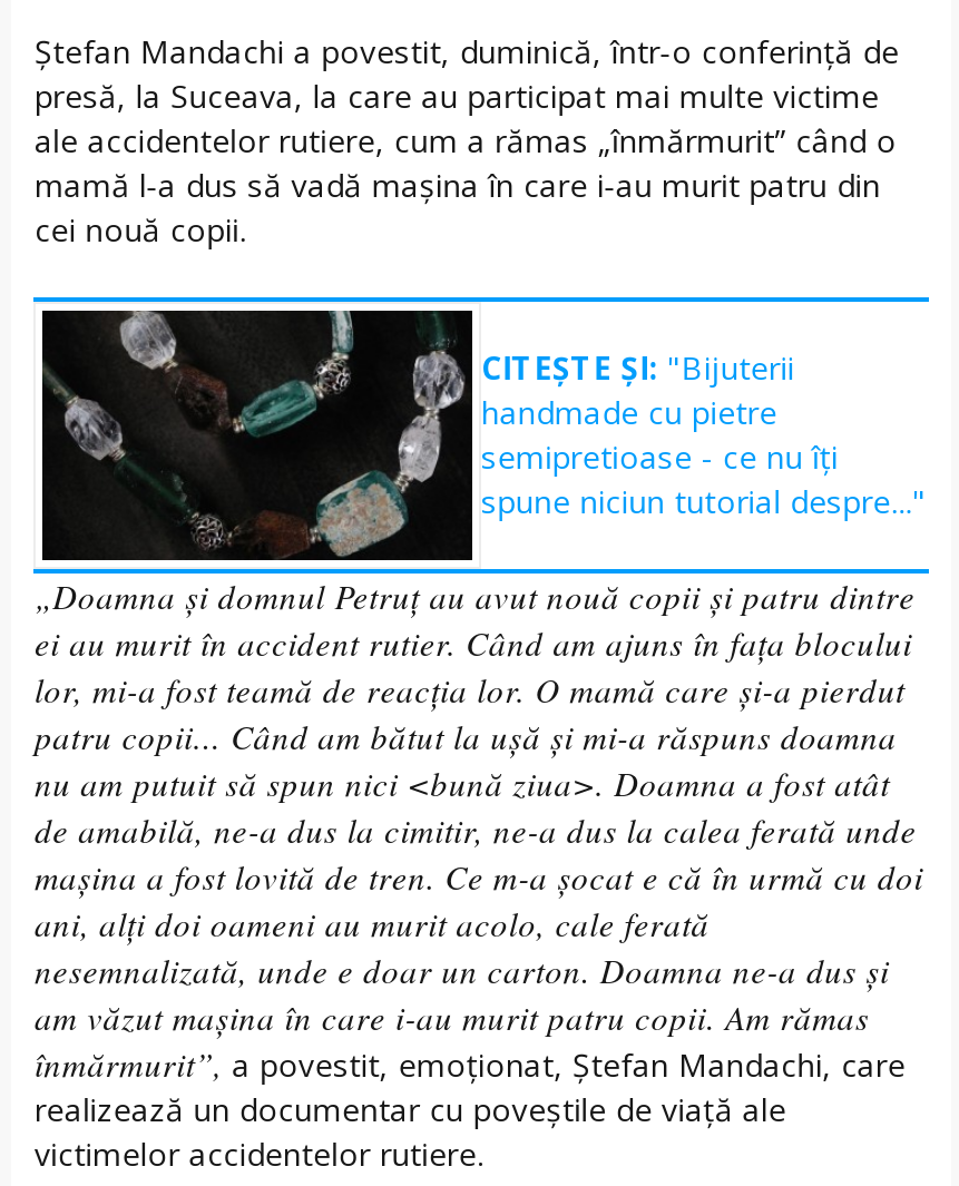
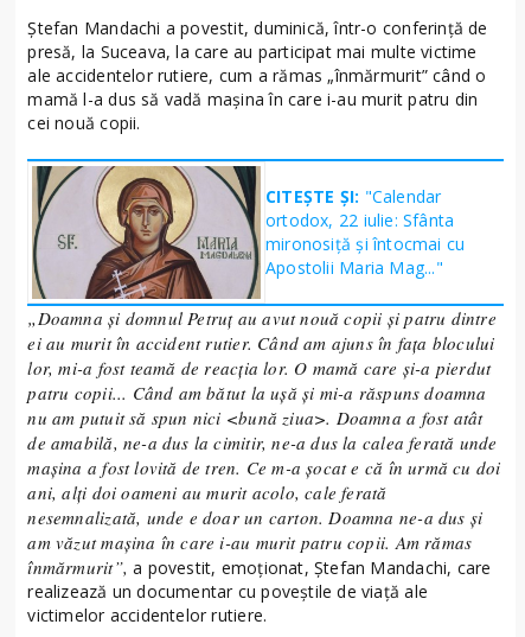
- [image]
- CITEȘTE ȘI: "Bijuterii
- handmade cu pietre
- semipretioase - ce nu îți
- spune niciun tutorial despre..."
+ [image]
+ CITEȘTE ȘI: "Calendar
+ ortodox, 22 iulie: Sfânta
+ mironosiţă şi întocmai cu
+ Apostolii Maria Mag..."
